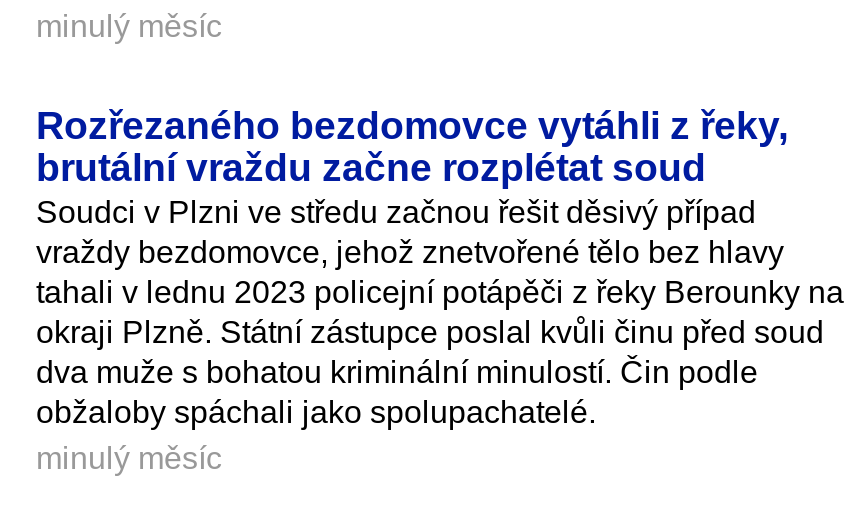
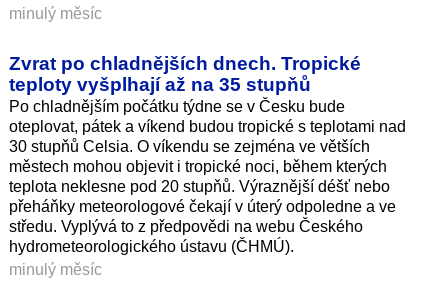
- Rozřezaného bezdomovce vytáhli z řeky,
- brutální vraždu začne rozplétat soud
- Soudci v Plzni ve středu začnou řešit děsivý případ
- vraždy bezdomovce, jehož znetvořené tělo bez hlavy
- tahali v lednu 2023 policejní potápěči z řeky Berounky na
- okraji Plzně. Státní zástupce poslal kvůli činu před soud
- dva muže s bohatou kriminální minulostí. Čin podle
- obžaloby spáchali jako spolupachatelé.
+ Zvrat po chladnějších dnech. Tropické
+ teploty vyšplhají až na 35 stupňů
+ Po chladnějším počátku týdne se v Česku bude
+ oteplovat, pátek a víkend budou tropické s teplotami nad
+ 30 stupňů Celsia. O víkendu se zejména ve větších
+ městech mohou objevit i tropické noci, během kterých
+ teplota neklesne pod 20 stupňů. Výraznější déšť nebo
+ přeháňky meteorologové čekají v úterý odpoledne a ve
+ středu. Vyplývá to z předpovědi na webu Českého
+ hydrometeorologického ústavu (ČHMÚ).
